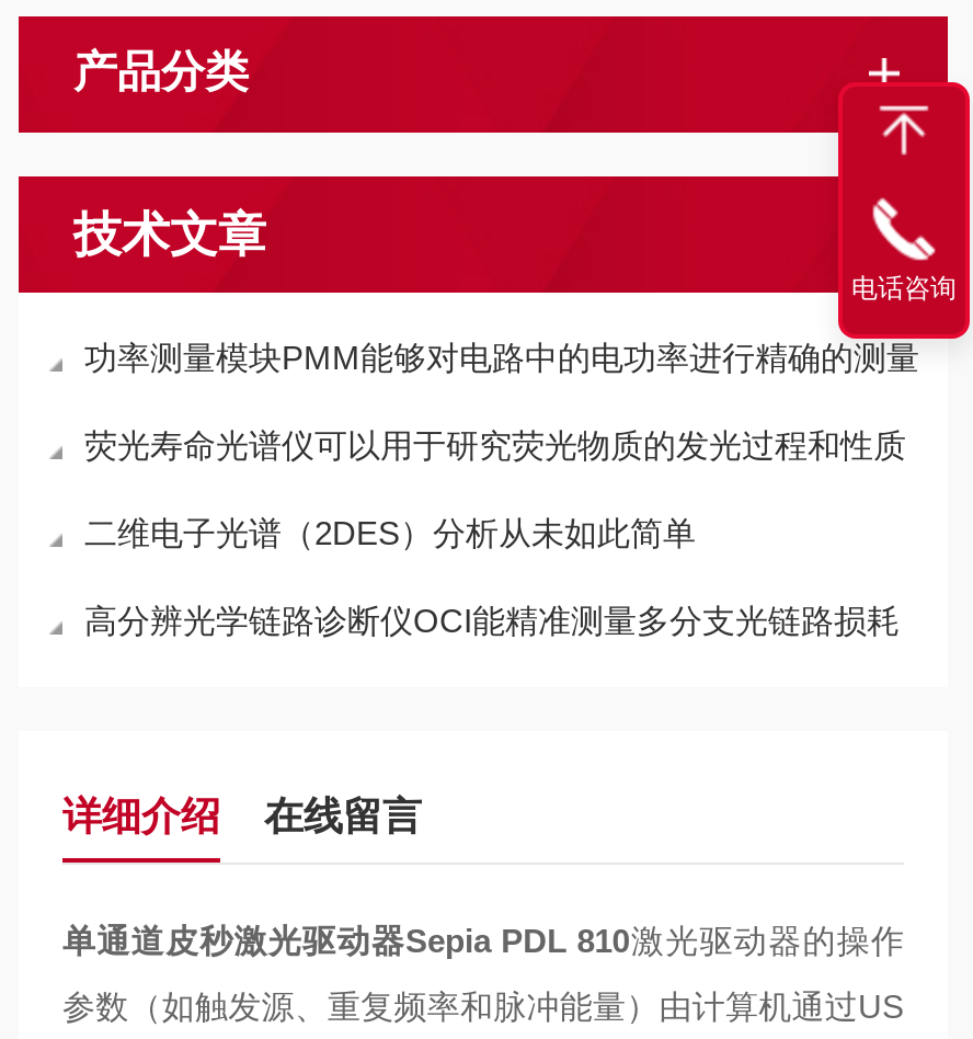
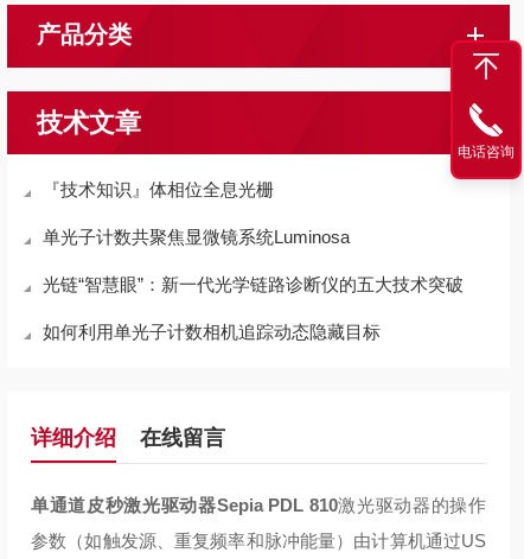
- 功率测量模块PMM能够对电路中的电功率进行精确的测量
+ 『技术知识』体相位全息光栅

- 荧光寿命光谱仪可以用于研究荧光物质的发光过程和性质
+ 单光子计数共聚焦显微镜系统Luminosa

- 二维电子光谱（2DES）分析从未如此简单
+ 光链“智慧眼”：新一代光学链路诊断仪的五大技术突破

- 高分辨光学链路诊断仪OCI能精准测量多分支光链路损耗
+ 如何利用单光子计数相机追踪动态隐藏目标
